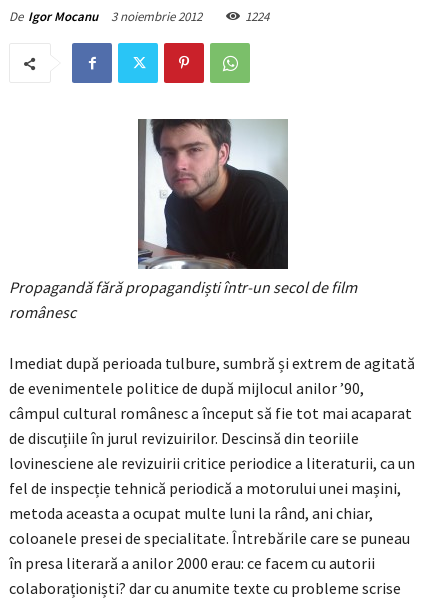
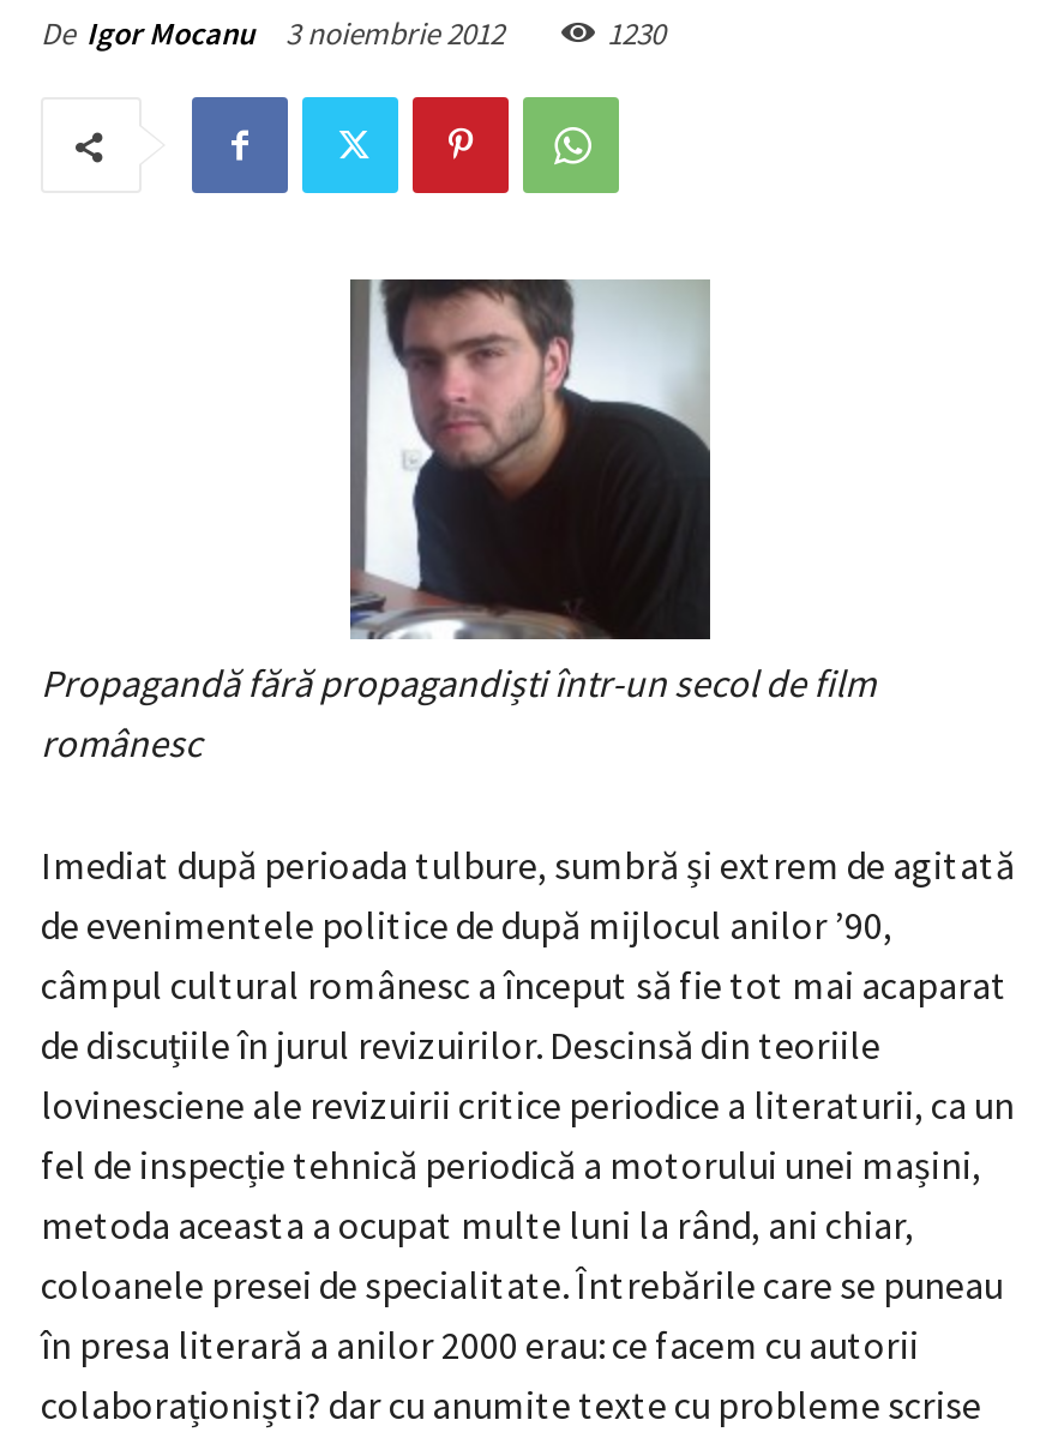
- 1224
+ 1230
